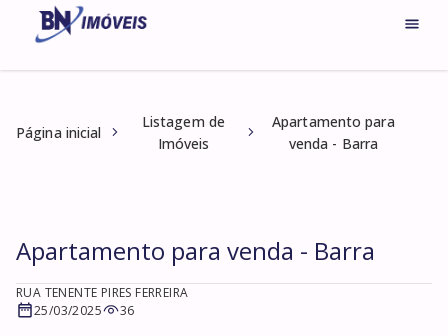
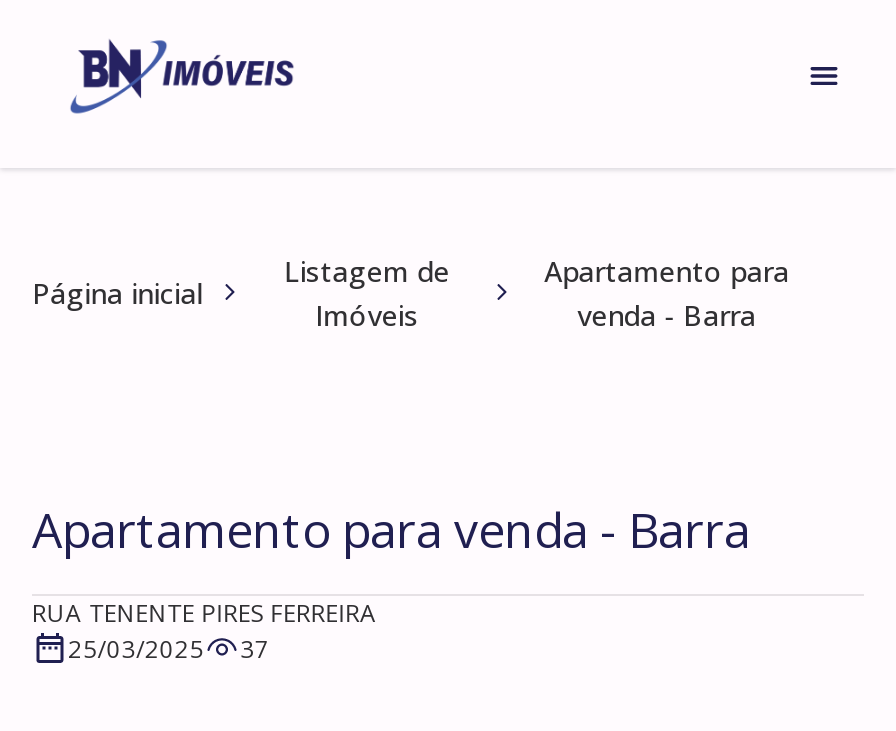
- 25/03/2025 36
+ 25/03/2025 37
